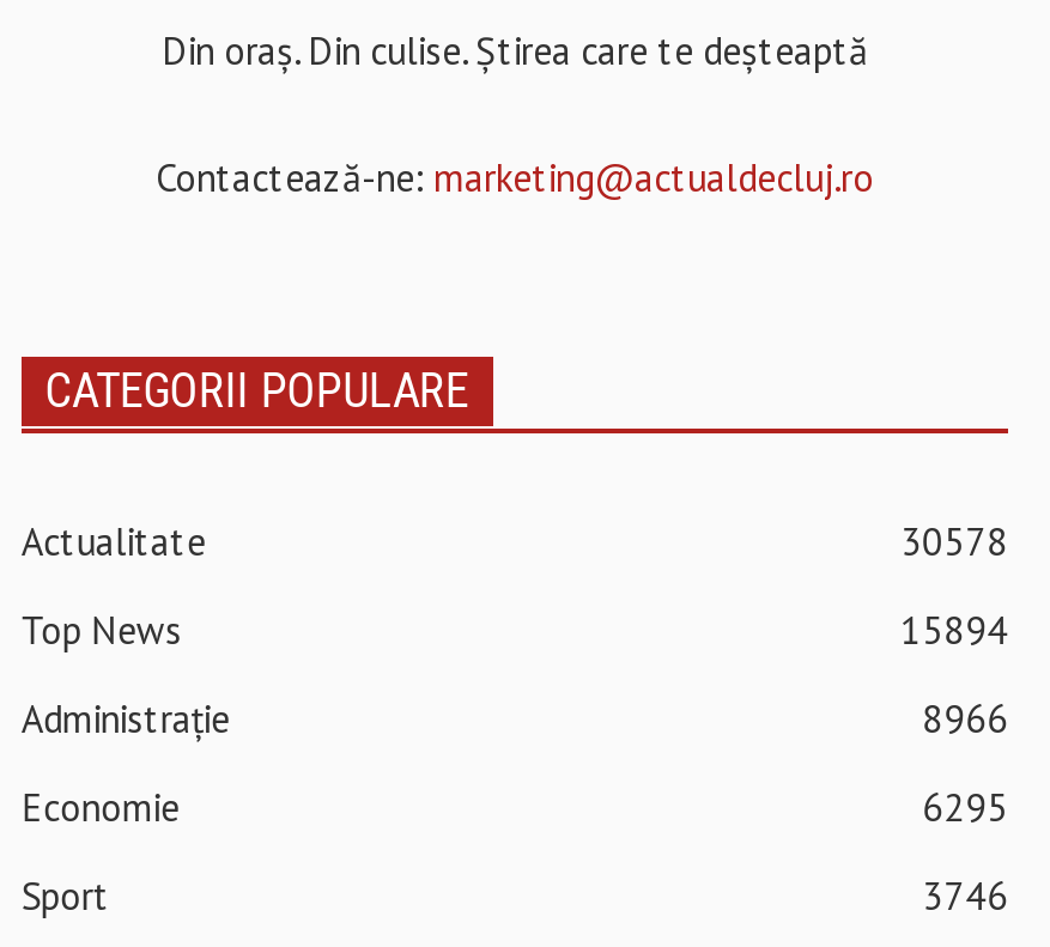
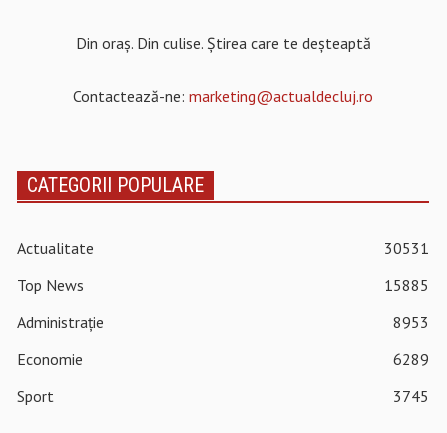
- 30578
+ 30531

- 15894
+ 15885

- 8966
+ 8953

- 6295
+ 6289

- 3746
+ 3745
